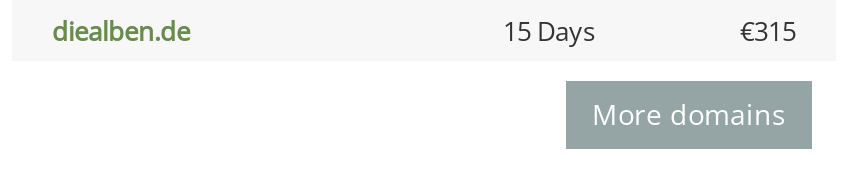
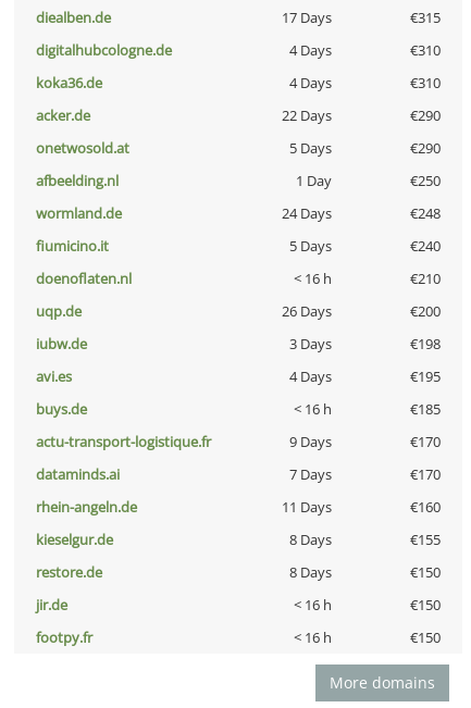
- 15 Days
+ 17 Days

+ digitalhubcologne.de
+ 4 Days
+ €310
+ koka36.de
+ 4 Days
+ €310
+ acker.de
+ 22 Days
+ €290
+ onetwosold.at
+ 5 Days
+ €290
+ afbeelding.nl
+ 1 Day
+ €250
+ wormland.de
+ 24 Days
+ €248
+ fiumicino.it
+ 5 Days
+ €240
+ doenoflaten.nl
+ < 16 h
+ €210
+ uqp.de
+ 26 Days
+ €200
+ iubw.de
+ 3 Days
+ €198
+ avi.es
+ 4 Days
+ €195
+ buys.de
+ < 16 h
+ €185
+ actu-transport-logistique.fr
+ 9 Days
+ €170
+ dataminds.ai
+ 7 Days
+ €170
+ rhein-angeln.de
+ 11 Days
+ €160
+ kieselgur.de
+ 8 Days
+ €155
+ restore.de
+ 8 Days
+ €150
+ jir.de
+ < 16 h
+ €150
+ footpy.fr
+ < 16 h
+ €150
